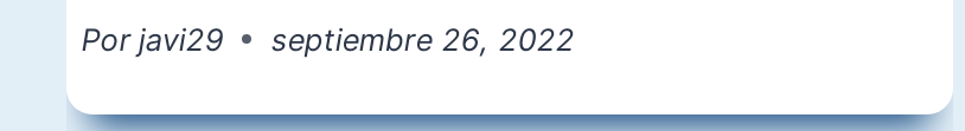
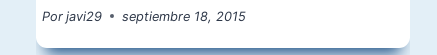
- Por javi29 septiembre 26, 2022
+ Por javi29 septiembre 18, 2015
